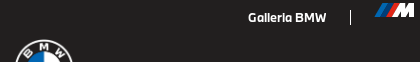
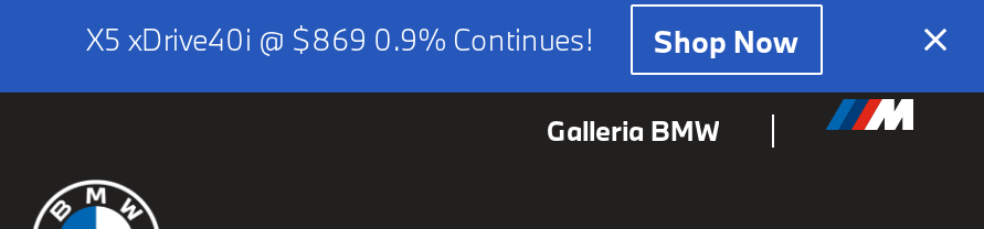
+ X5 xDrive40i @ $869 0.9% Continues!
+ Shop Now
